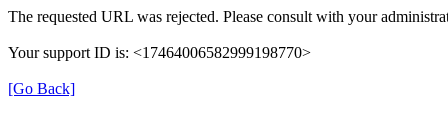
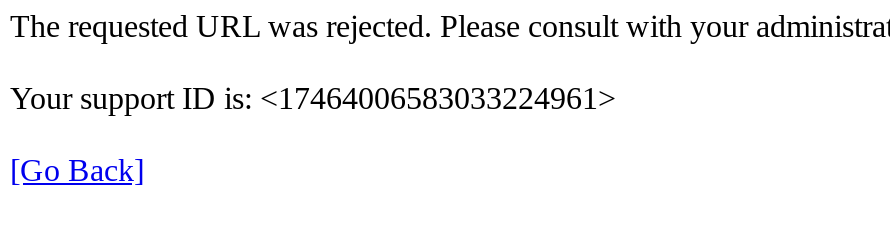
- Your support ID is: <17464006582999198770>
+ Your support ID is: <17464006583033224961>
